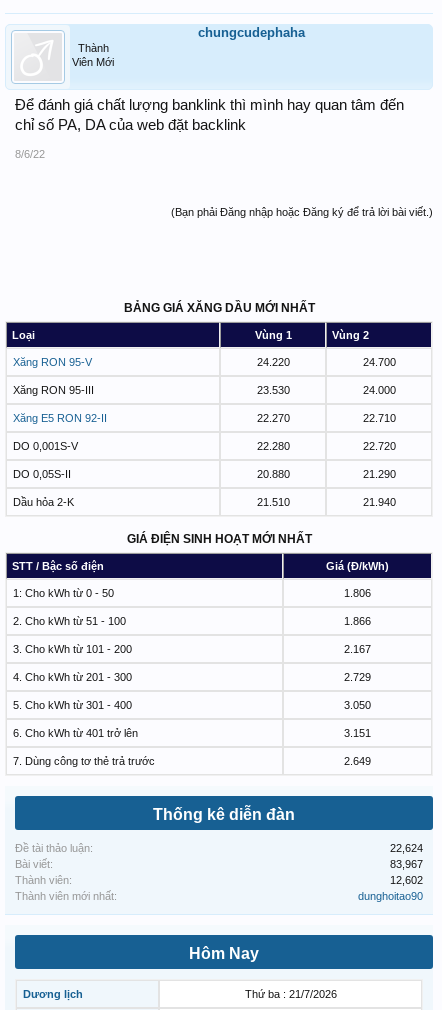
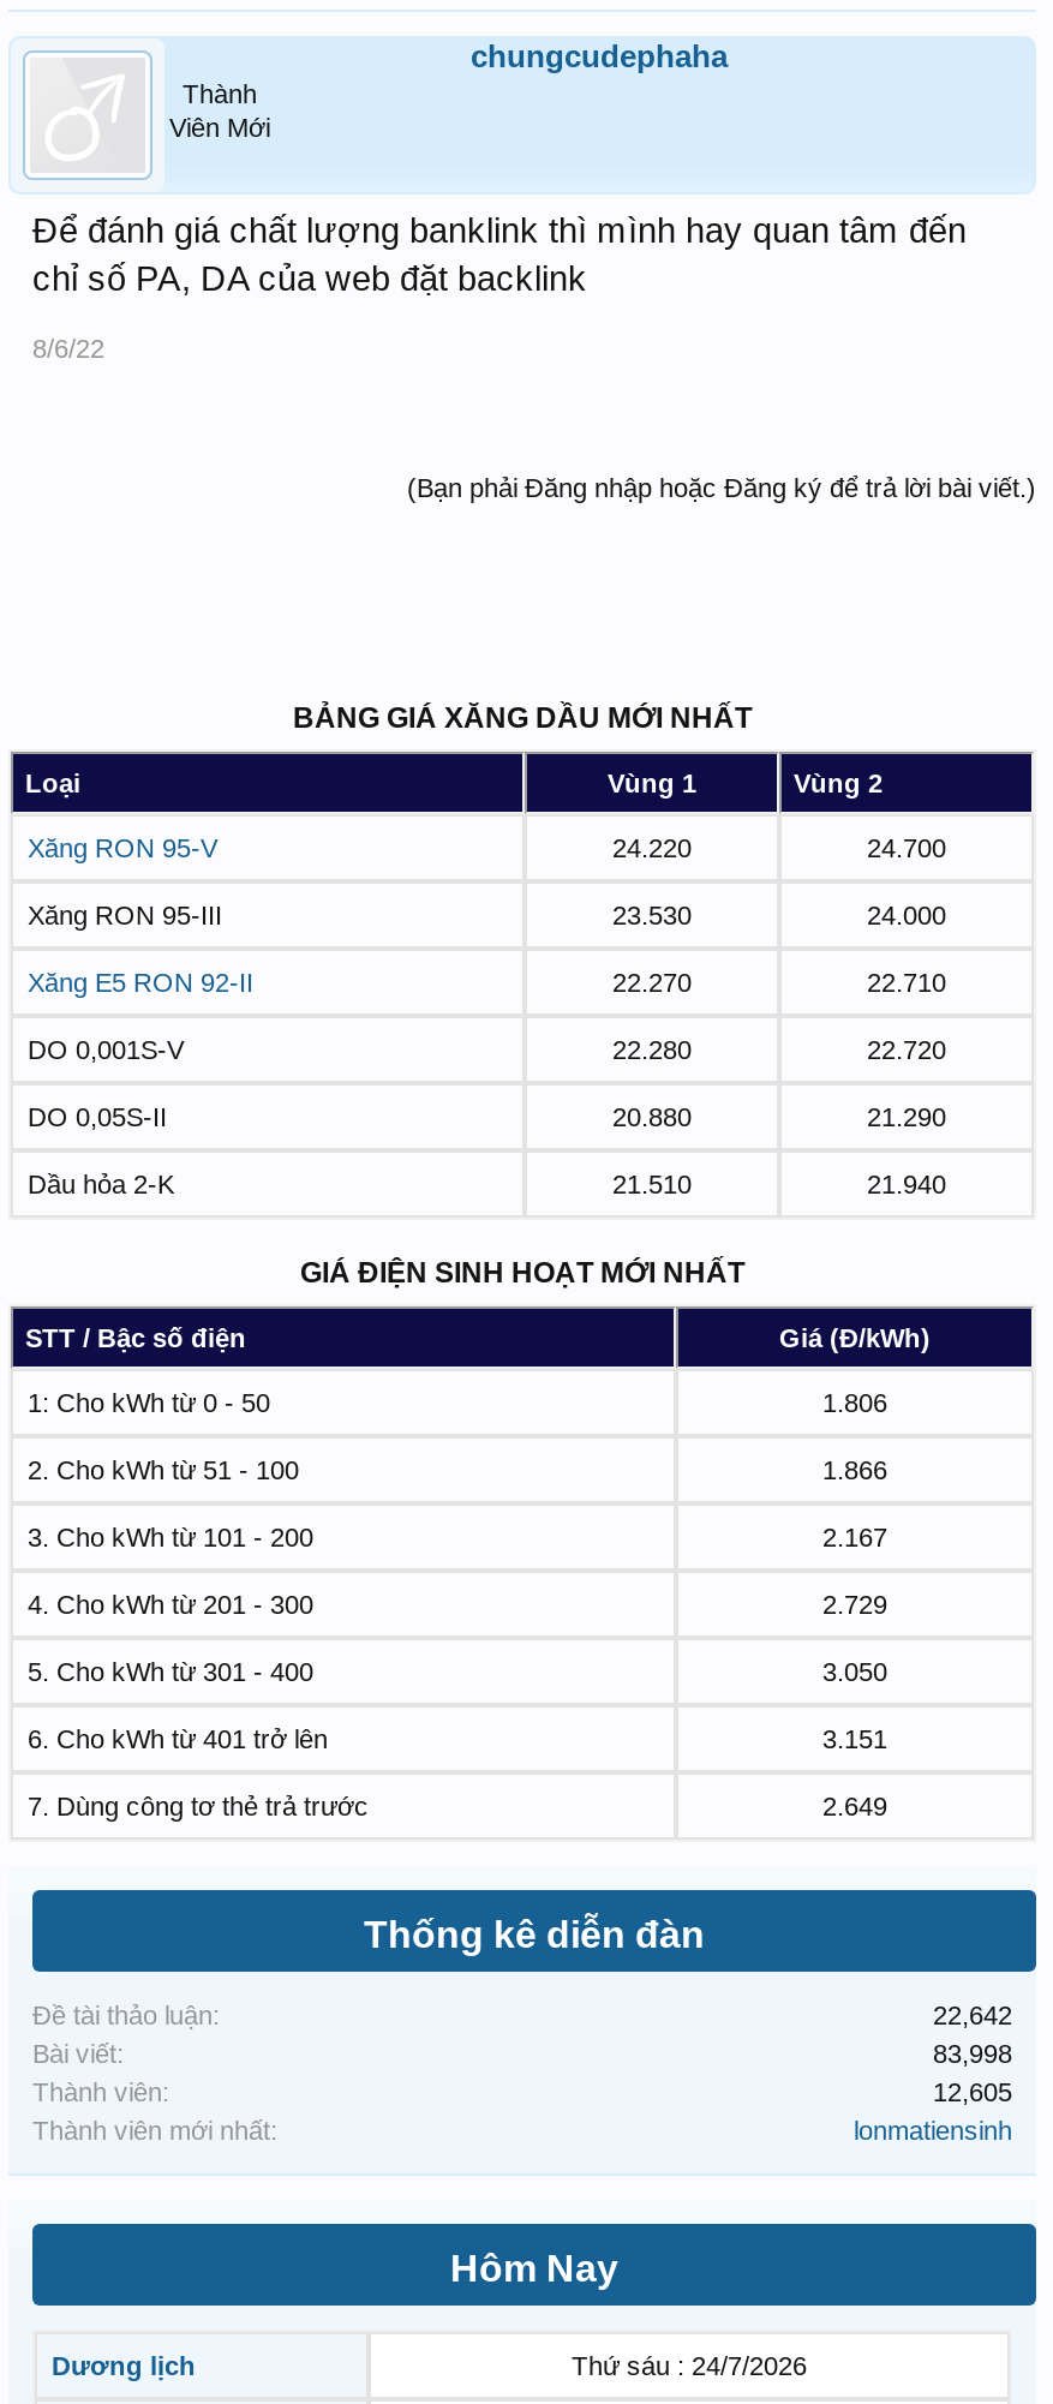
- 22,624
+ 22,642

- 83,967
+ 83,998

- 12,602
+ 12,605

- dunghoitao90
+ lonmatiensinh

- Thứ ba : 21/7/2026
+ Thứ sáu : 24/7/2026
